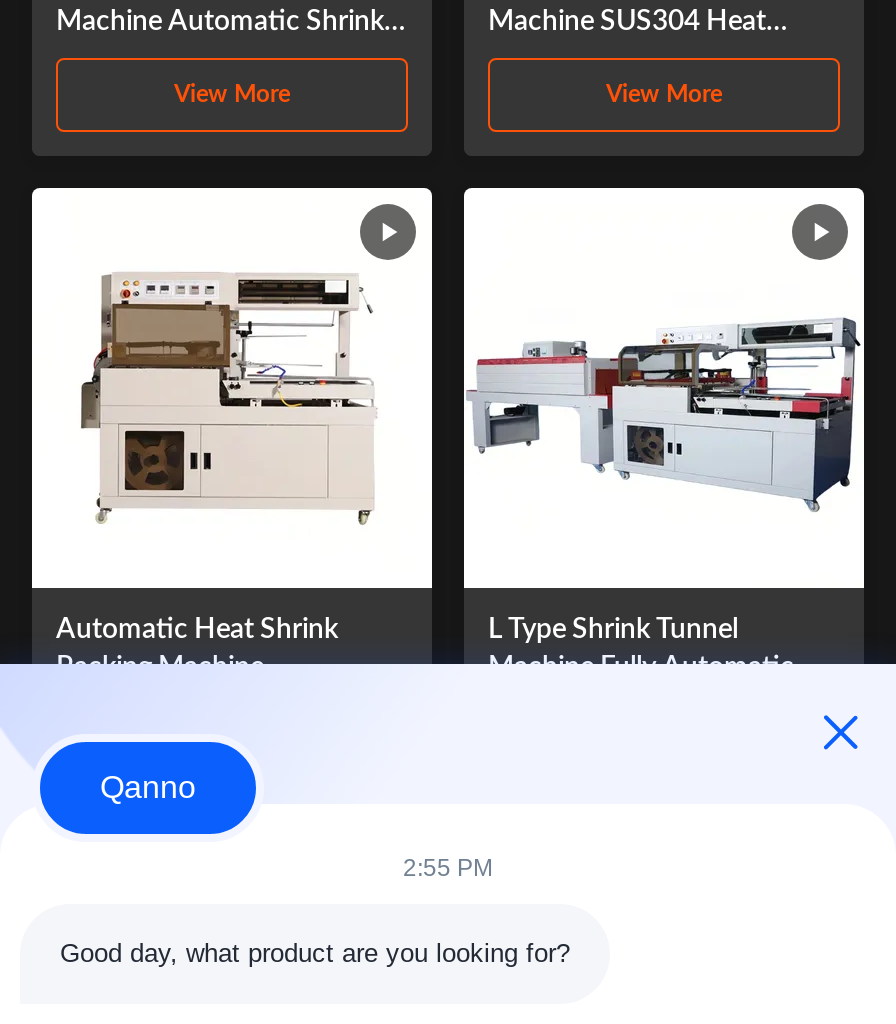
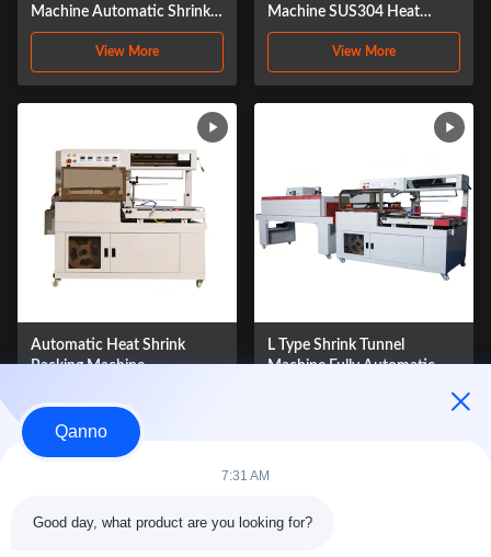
- 2:55 PM
+ 7:31 AM
